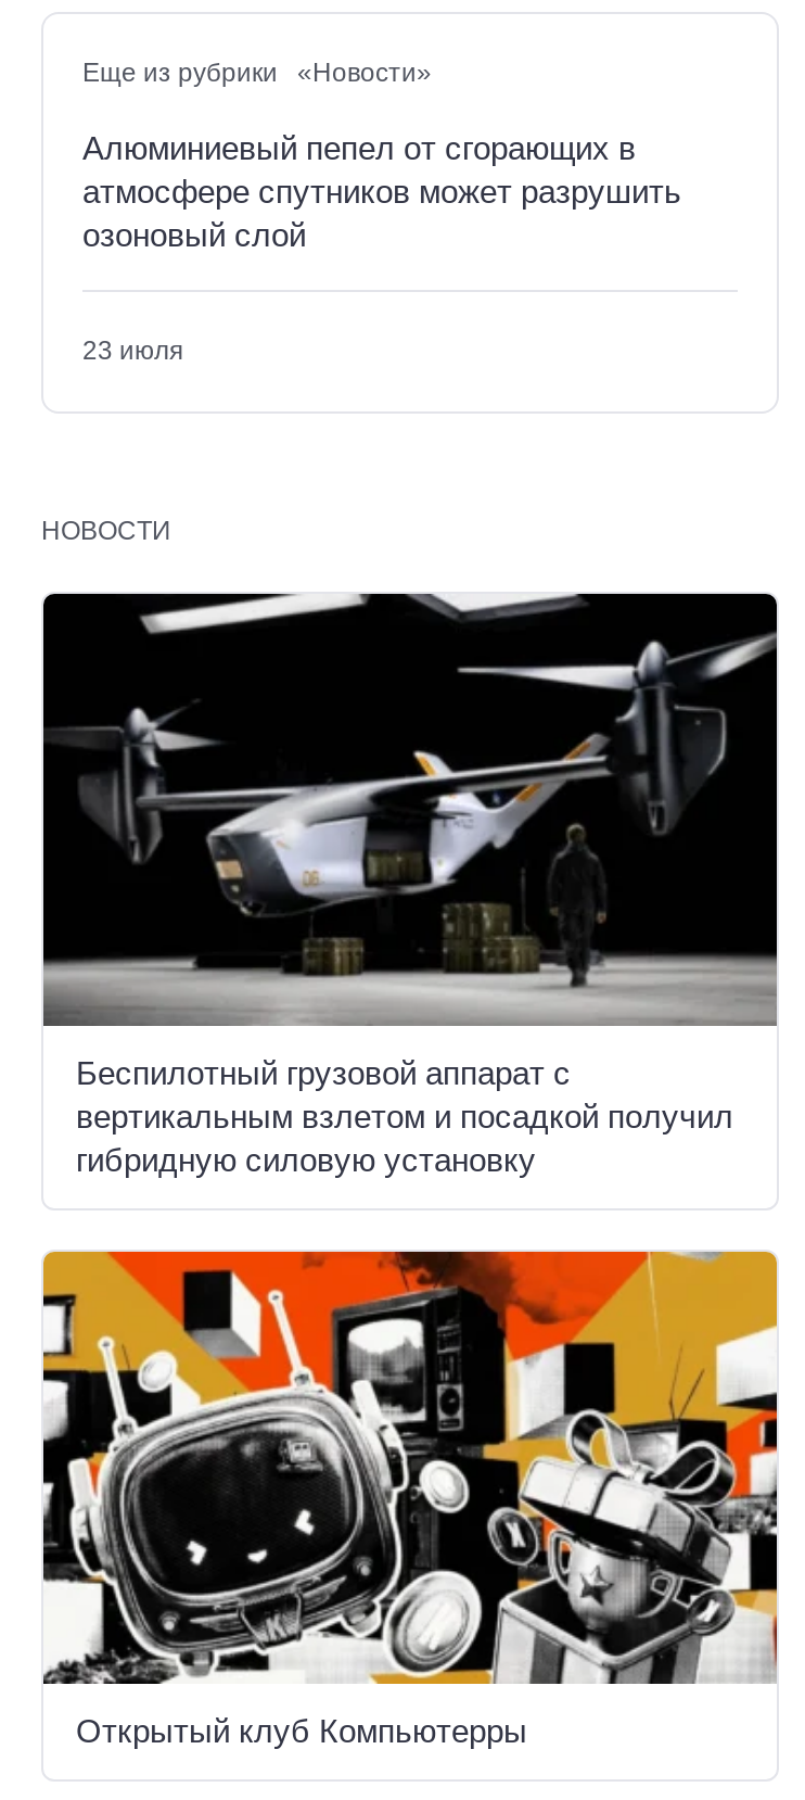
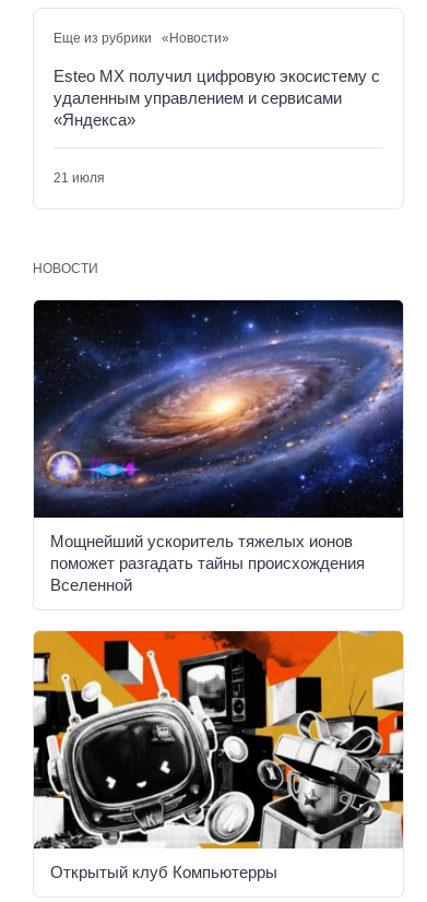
- Алюминиевый пепел от сгорающих в
- атмосфере спутников может разрушить
- озоновый слой
+ Esteo MX получил цифровую экосистему с
+ удаленным управлением и сервисами
+ «Яндекса»

- 23 июля
+ 21 июля

- [image]
- Беспилотный грузовой аппарат с
- вертикальным взлетом и посадкой получил
- гибридную силовую установку
+ [image]
+ Мощнейший ускоритель тяжелых ионов
+ поможет разгадать тайны происхождения
+ Вселенной
